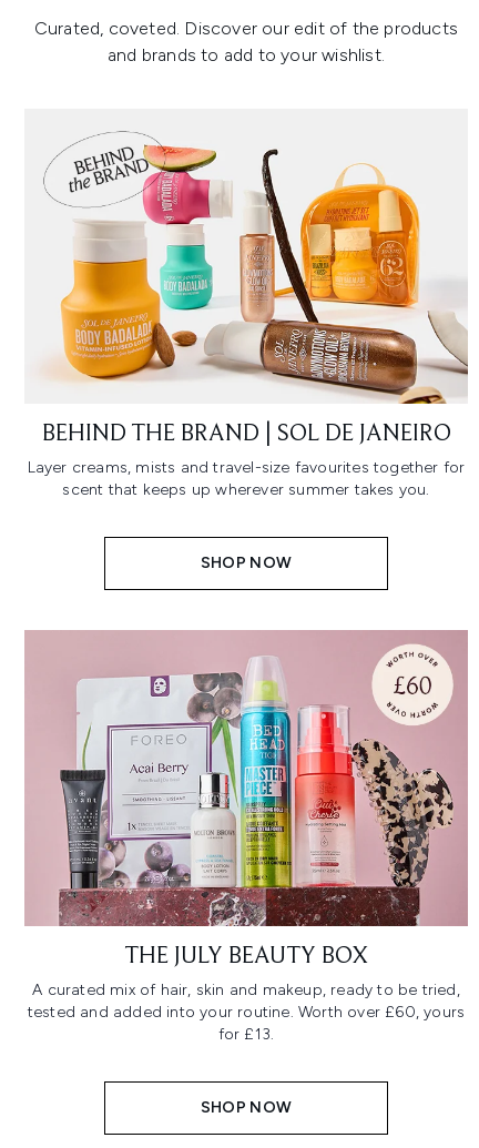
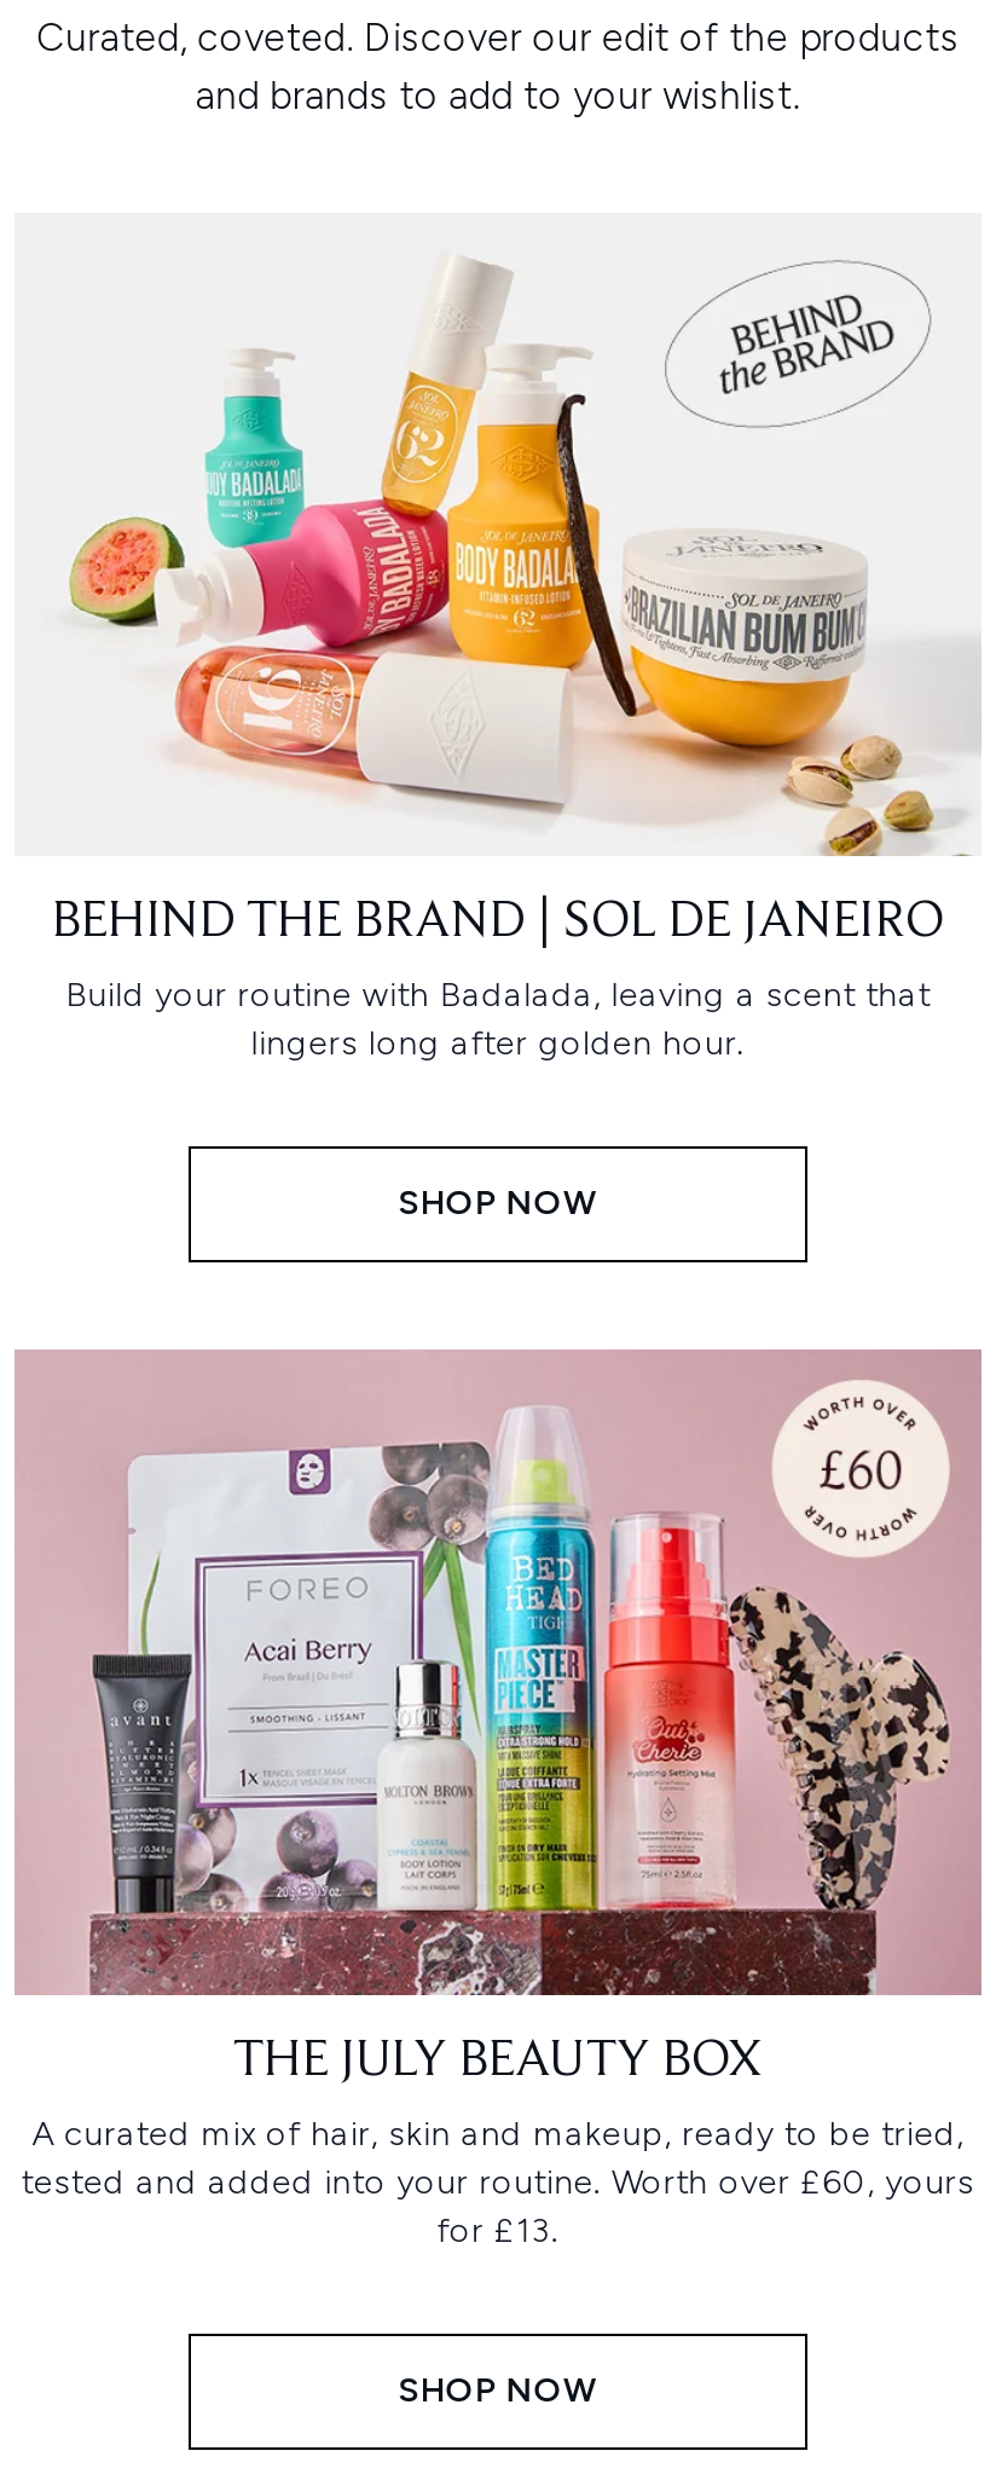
- [image]
+ [image]

- Layer creams, mists and travel-size favourites together for
- scent that keeps up wherever summer takes you.
+ Build your routine with Badalada, leaving a scent that
+ lingers long after golden hour.
